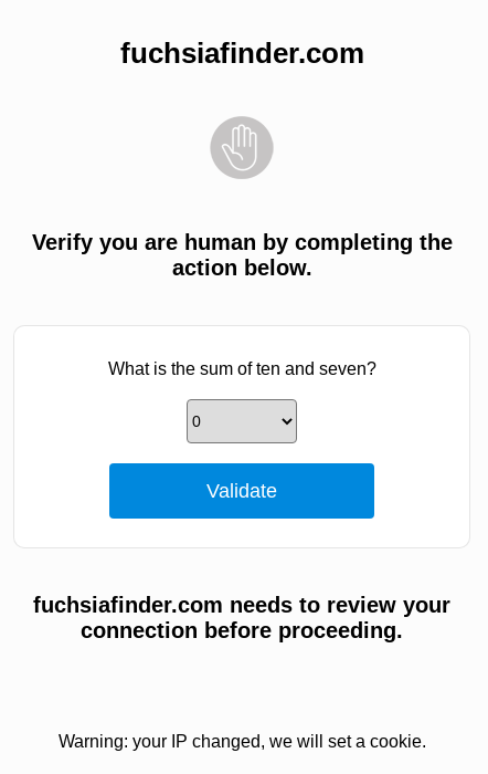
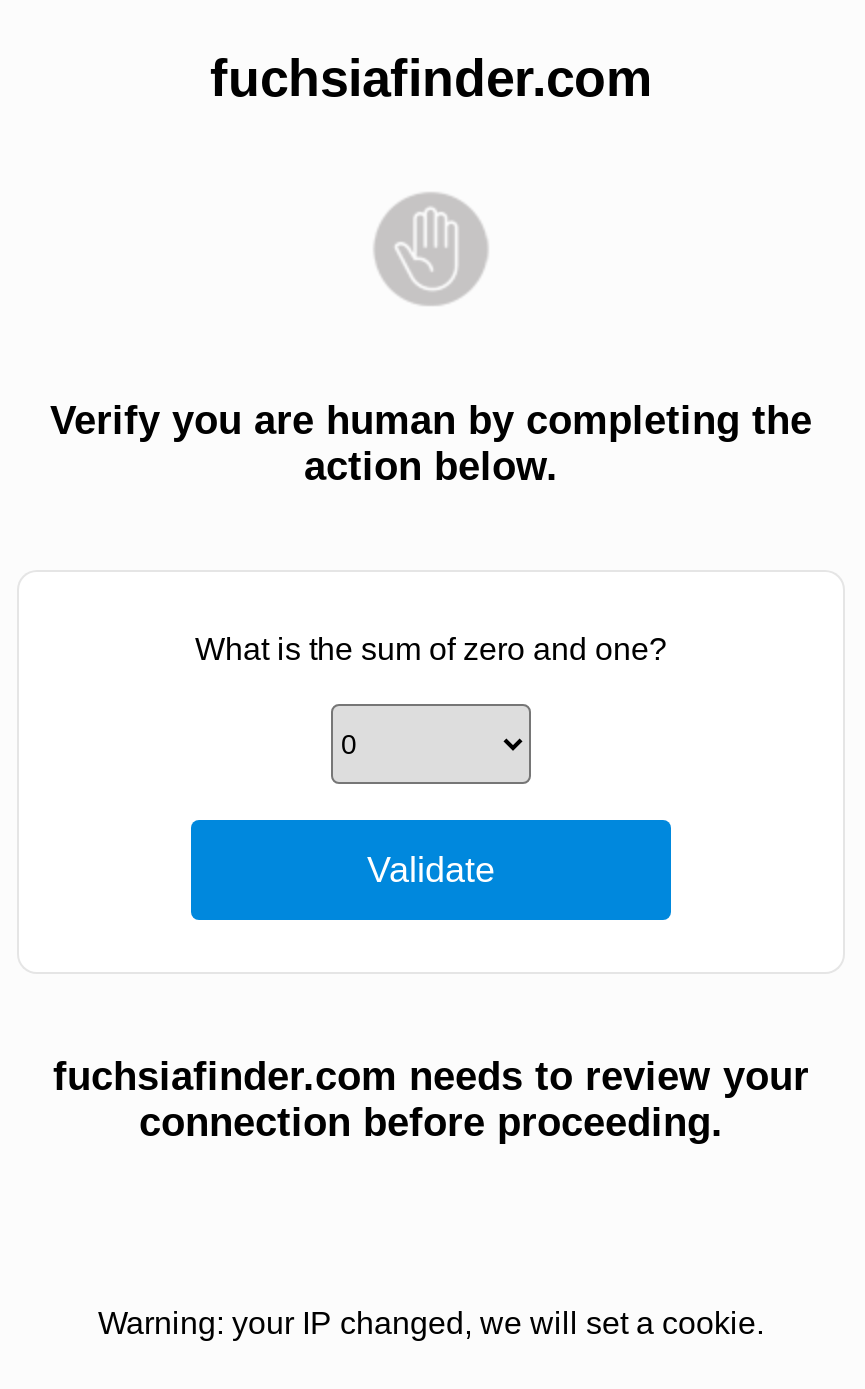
- What is the sum of ten and seven?
+ What is the sum of zero and one?
